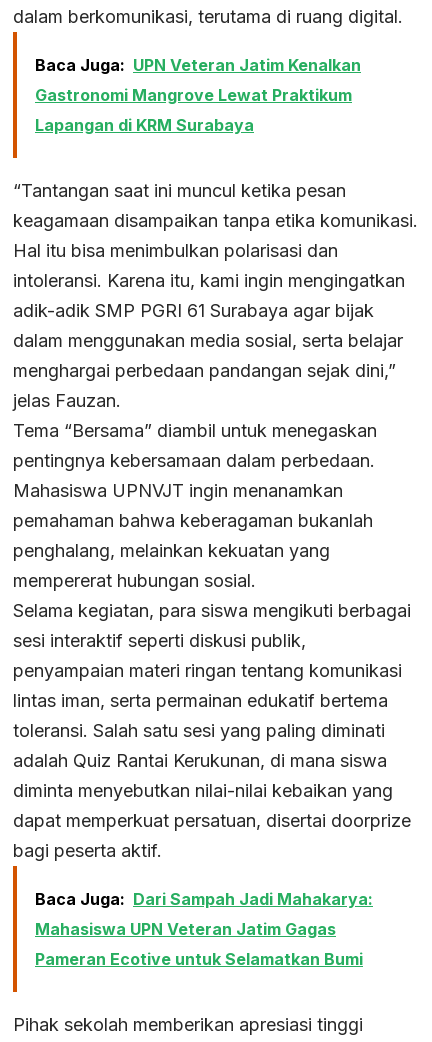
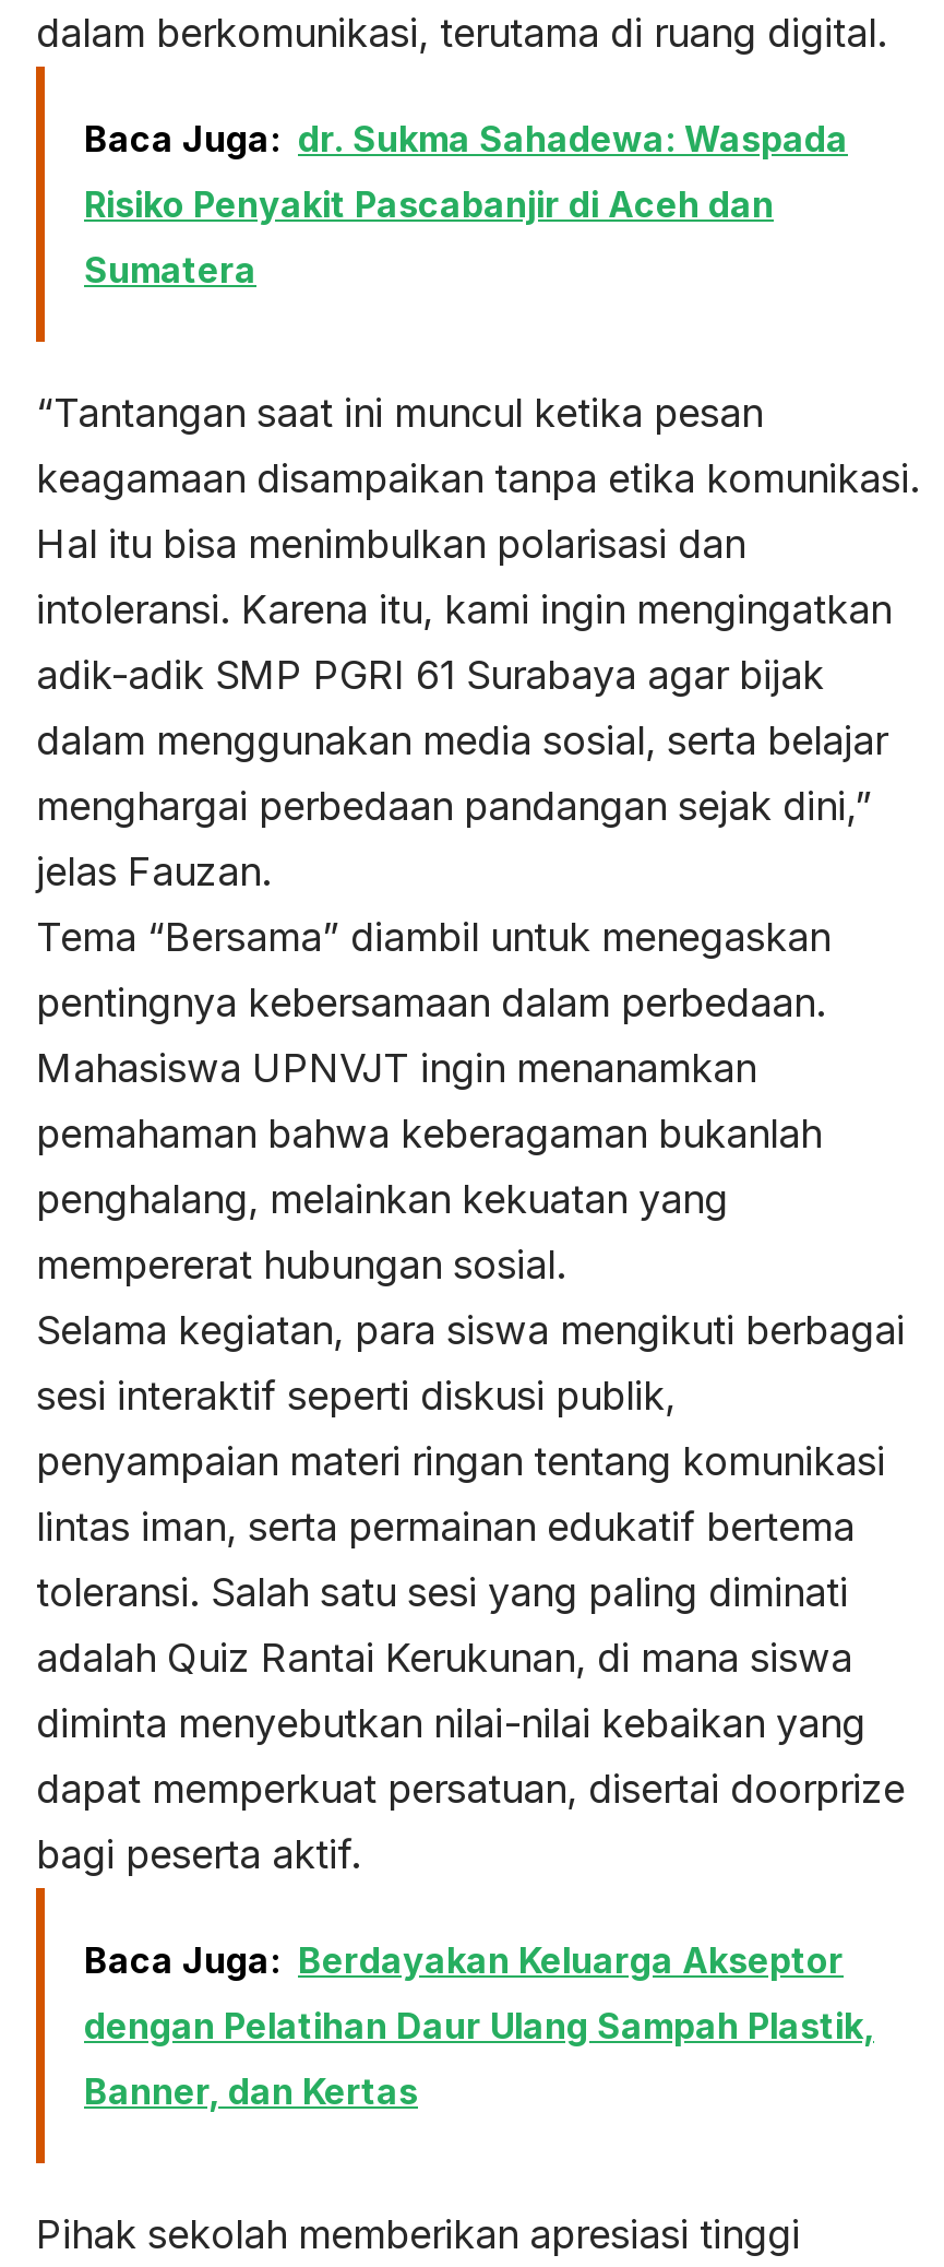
- Baca Juga: UPN Veteran Jatim Kenalkan
+ Baca Juga: dr. Sukma Sahadewa: Waspada

- Gastronomi Mangrove Lewat Praktikum
+ Risiko Penyakit Pascabanjir di Aceh dan

- Lapangan di KRM Surabaya
+ Sumatera

- Baca Juga: Dari Sampah Jadi Mahakarya:
+ Baca Juga: Berdayakan Keluarga Akseptor

- Mahasiswa UPN Veteran Jatim Gagas
+ dengan Pelatihan Daur Ulang Sampah Plastik,

- Pameran Ecotive untuk Selamatkan Bumi
+ Banner, dan Kertas
